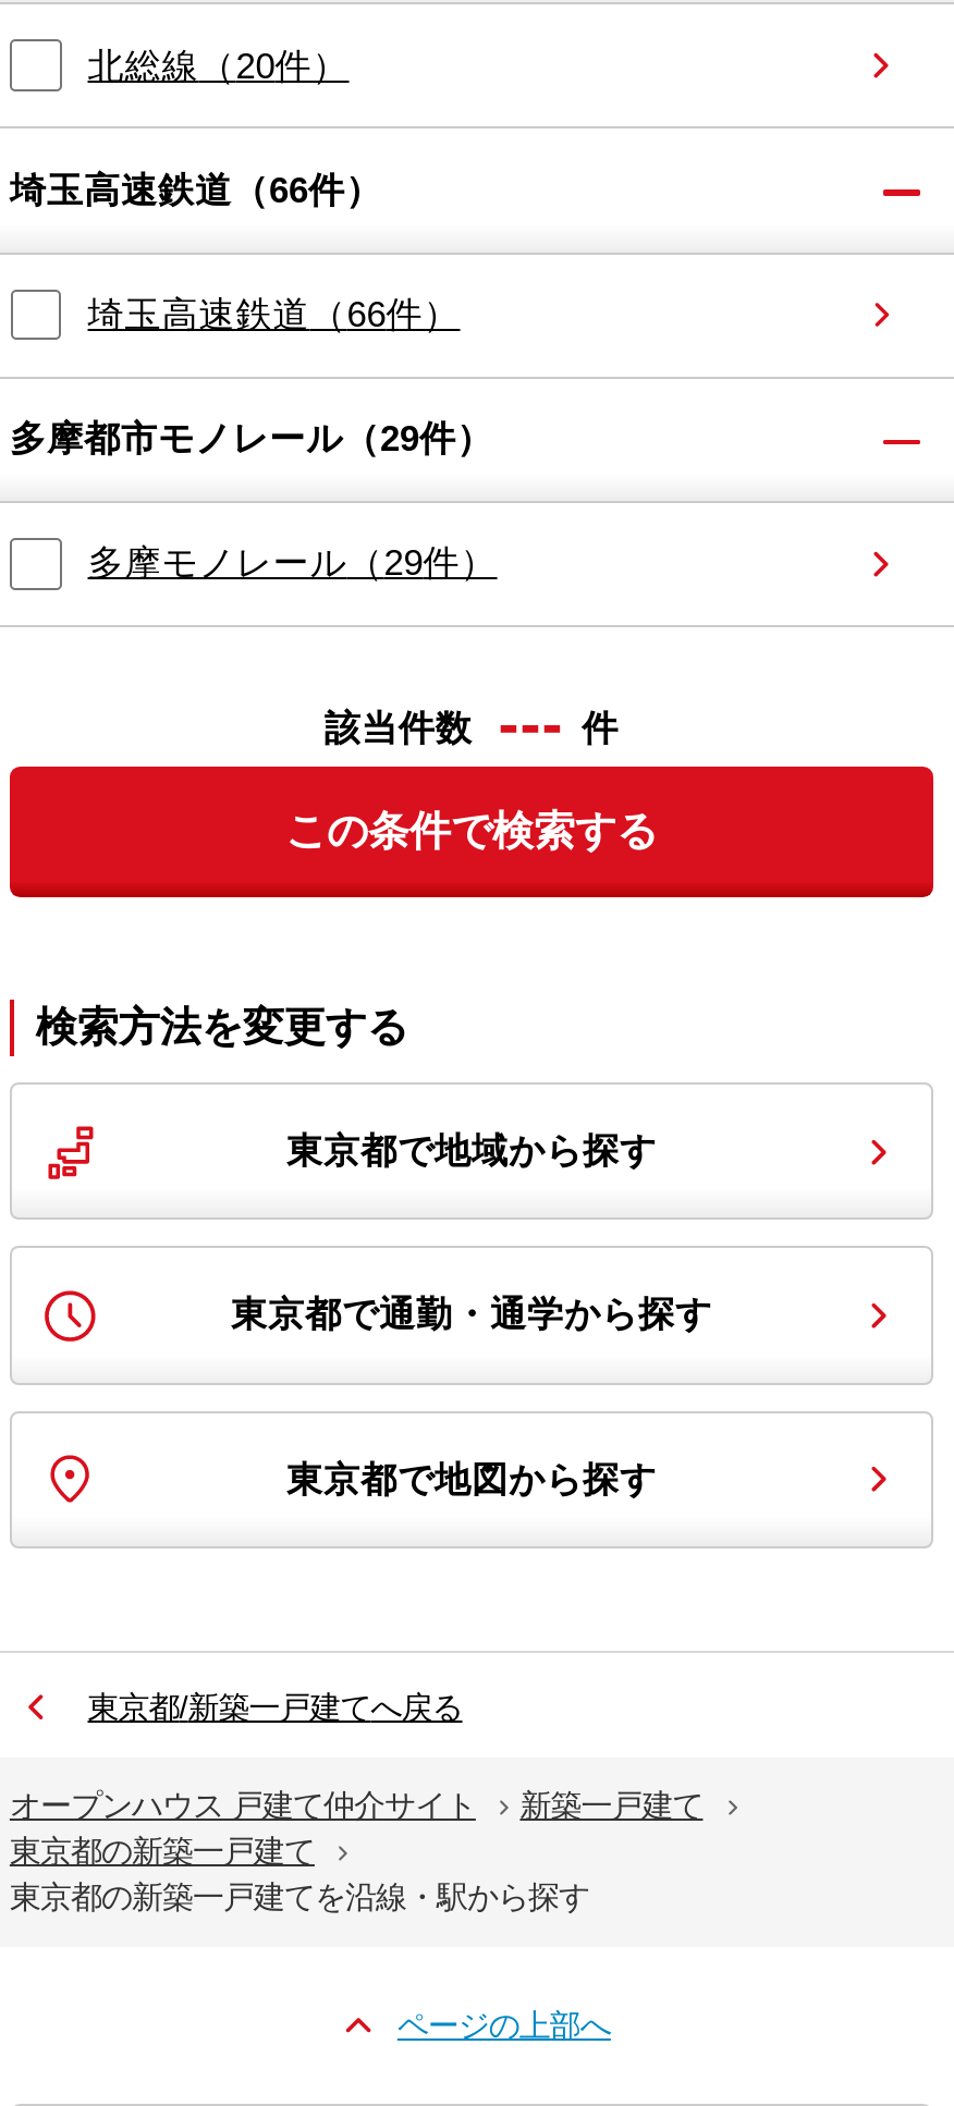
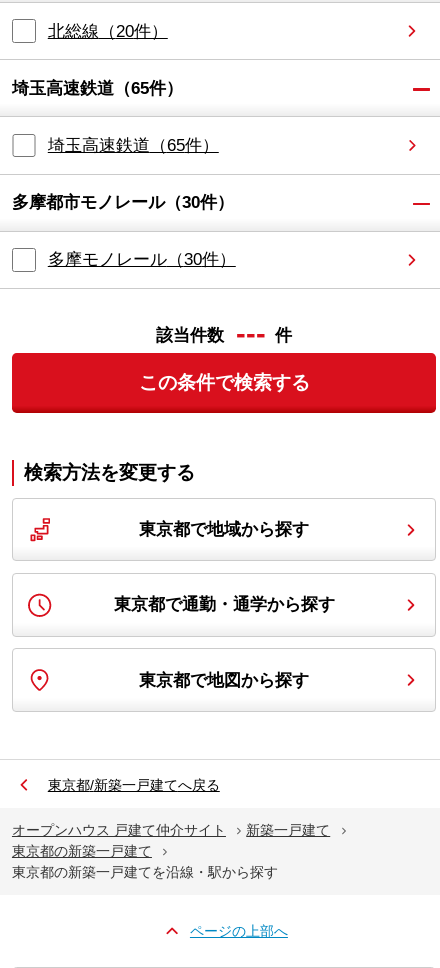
- 埼玉高速鉄道（66件）
+ 埼玉高速鉄道（65件）

- 埼玉高速鉄道（66件）
+ 埼玉高速鉄道（65件）

- 多摩都市モノレール（29件）
+ 多摩都市モノレール（30件）

- 多摩モノレール（29件）
+ 多摩モノレール（30件）
